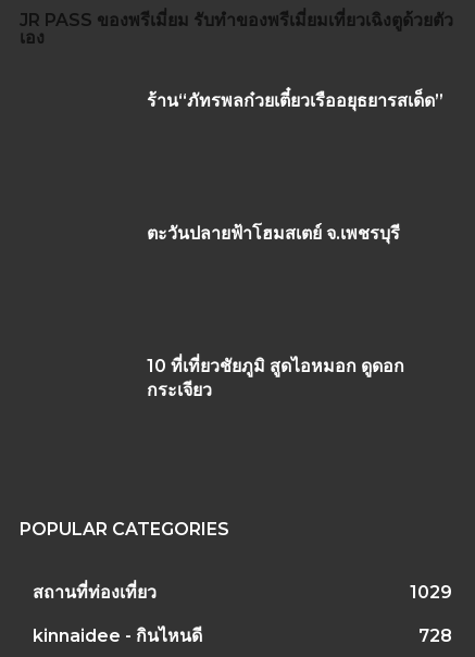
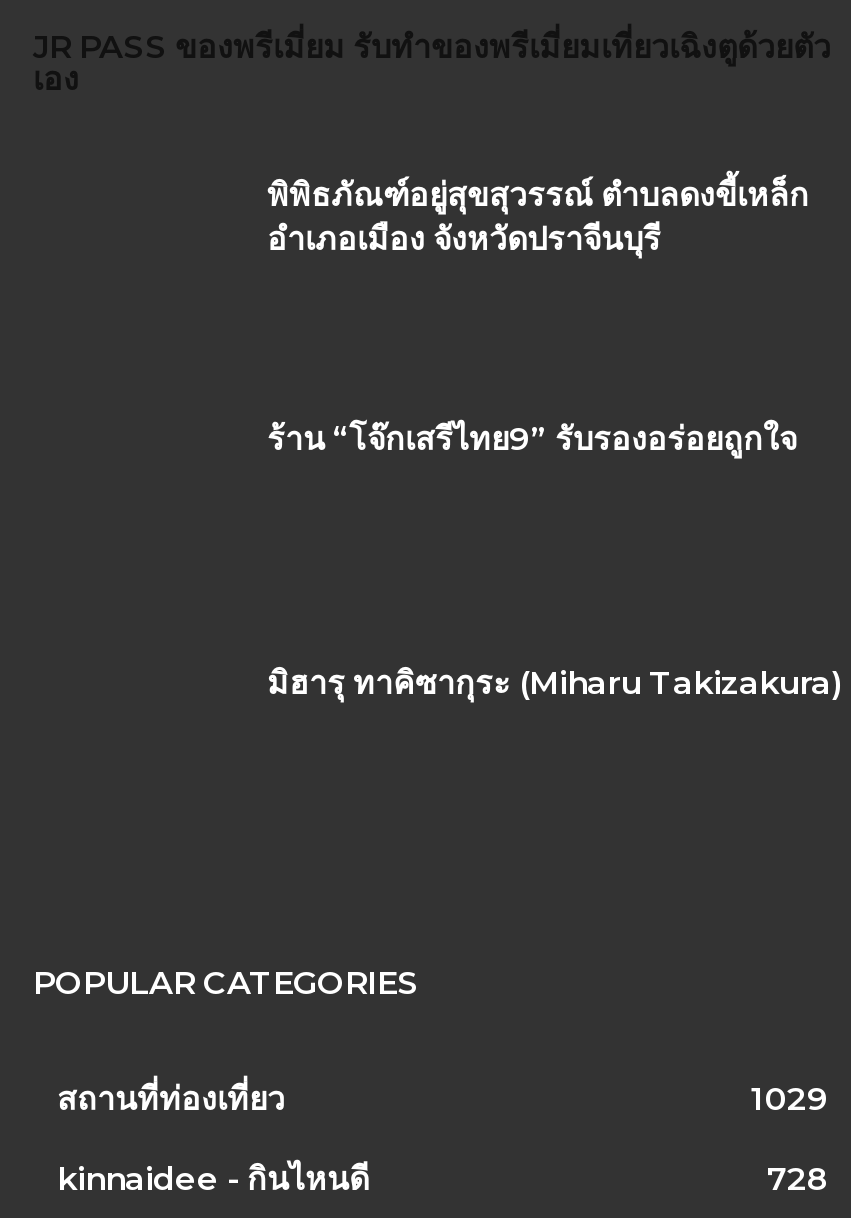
- ร้าน“ภัทรพลก๋วยเตี๋ยวเรืออยุธยารสเด็ด”
+ พิพิธภัณฑ์อยู่สุขสุวรรณ์ ตำบลดงขี้เหล็ก
+ อำเภอเมือง จังหวัดปราจีนบุรี

- ตะวันปลายฟ้าโฮมสเตย์ จ.เพชรบุรี
+ ร้าน “โจ๊กเสรีไทย9” รับรองอร่อยถูกใจ

- 10 ที่เที่ยวชัยภูมิ สูดไอหมอก ดูดอก
- กระเจียว
+ มิฮารุ ทาคิซากุระ (Miharu Takizakura)
